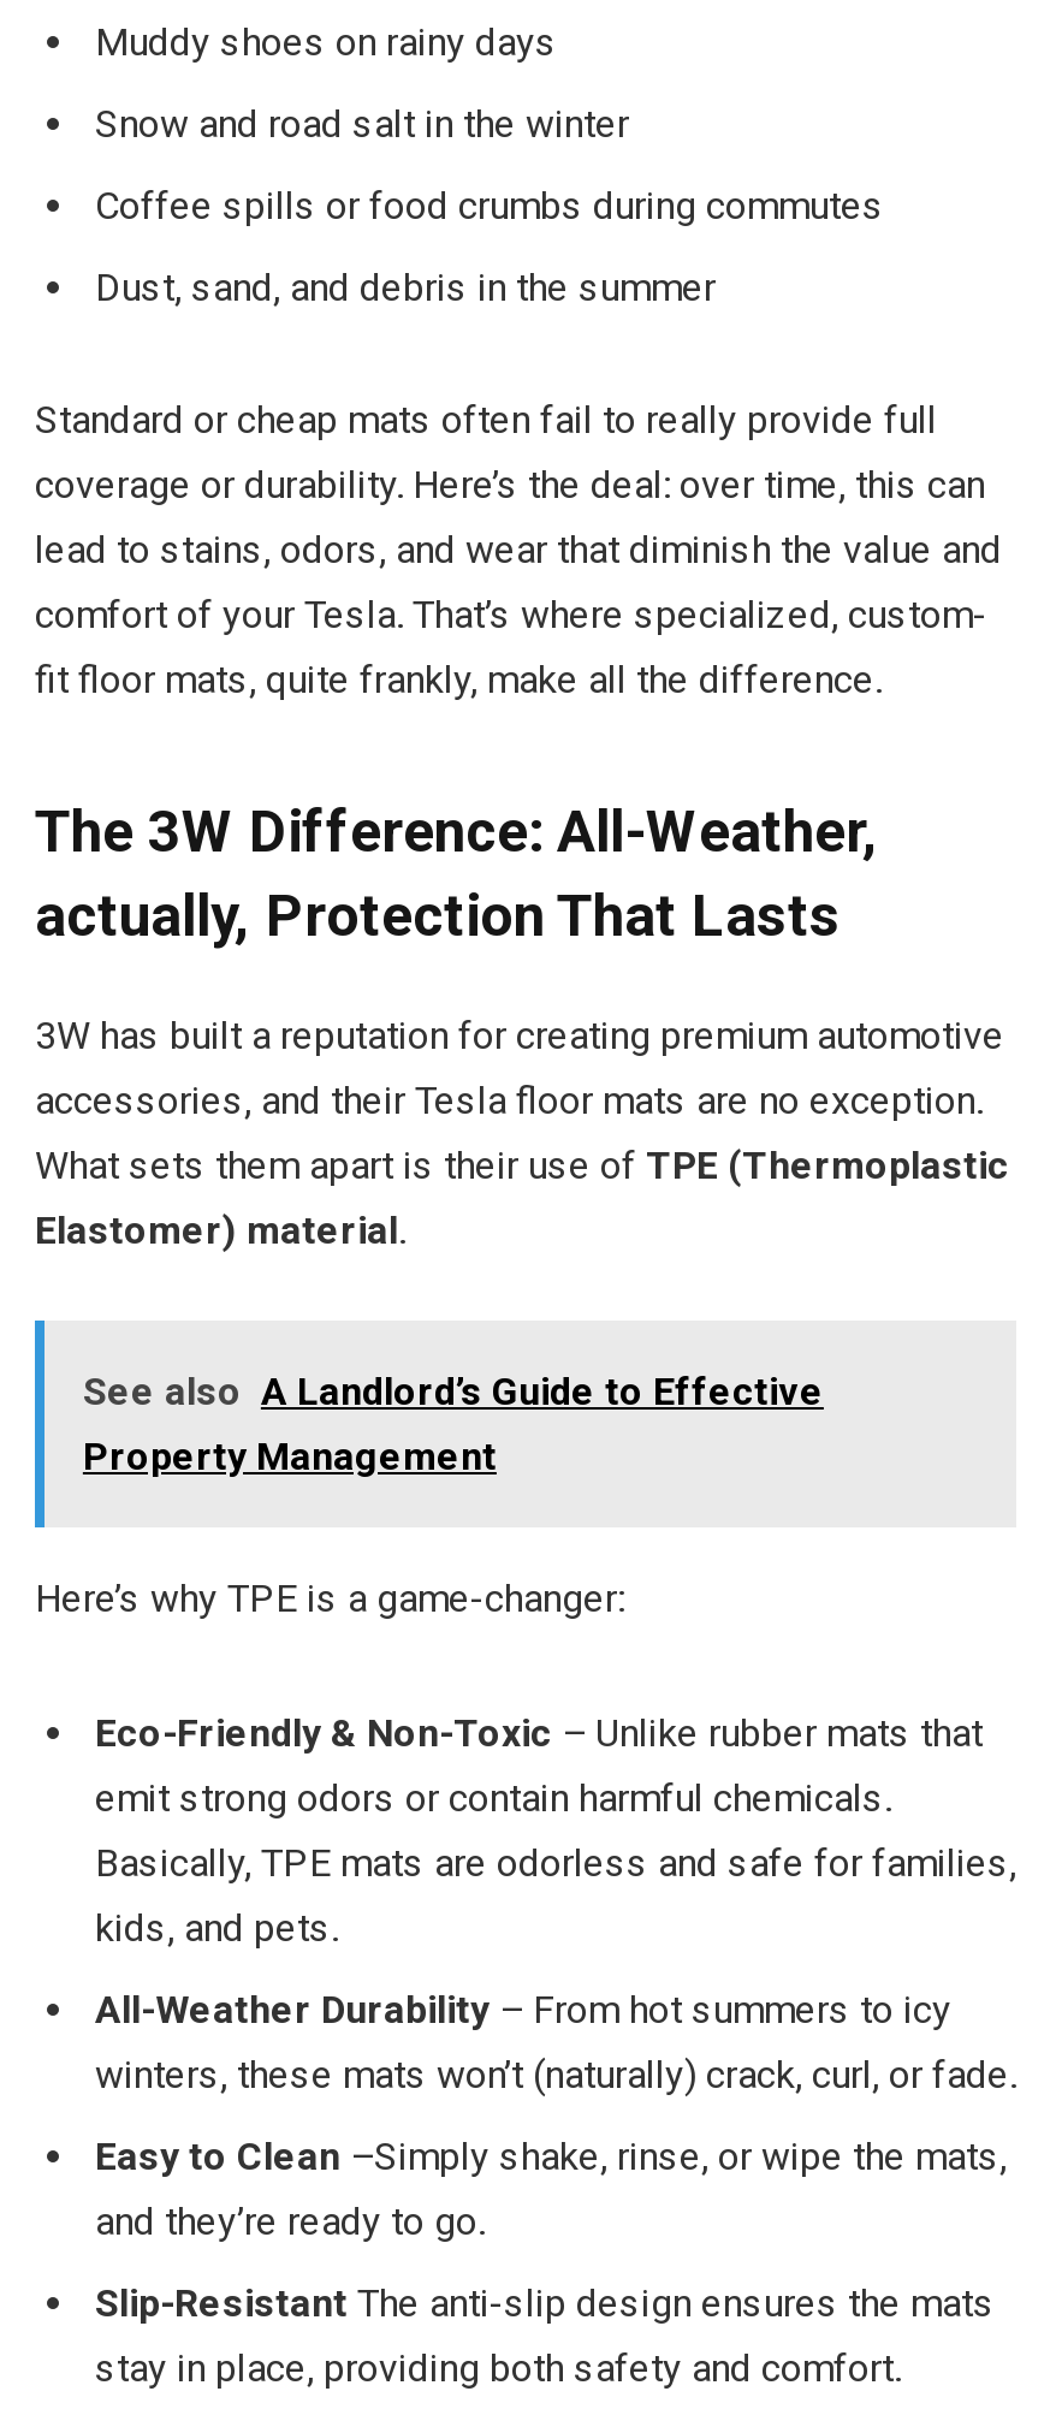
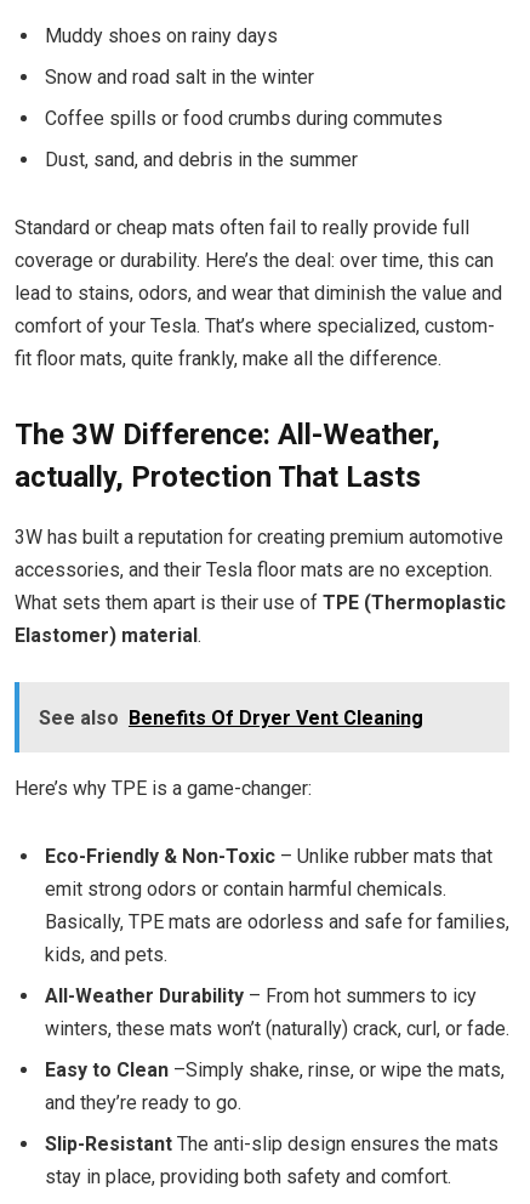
- See also A Landlord’s Guide to Effective
- Property Management
+ See also Benefits Of Dryer Vent Cleaning
